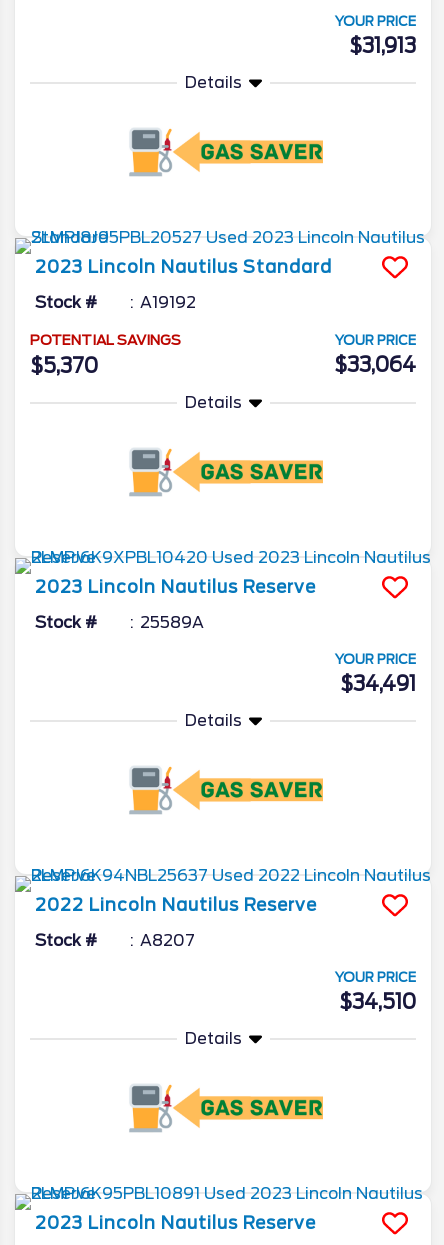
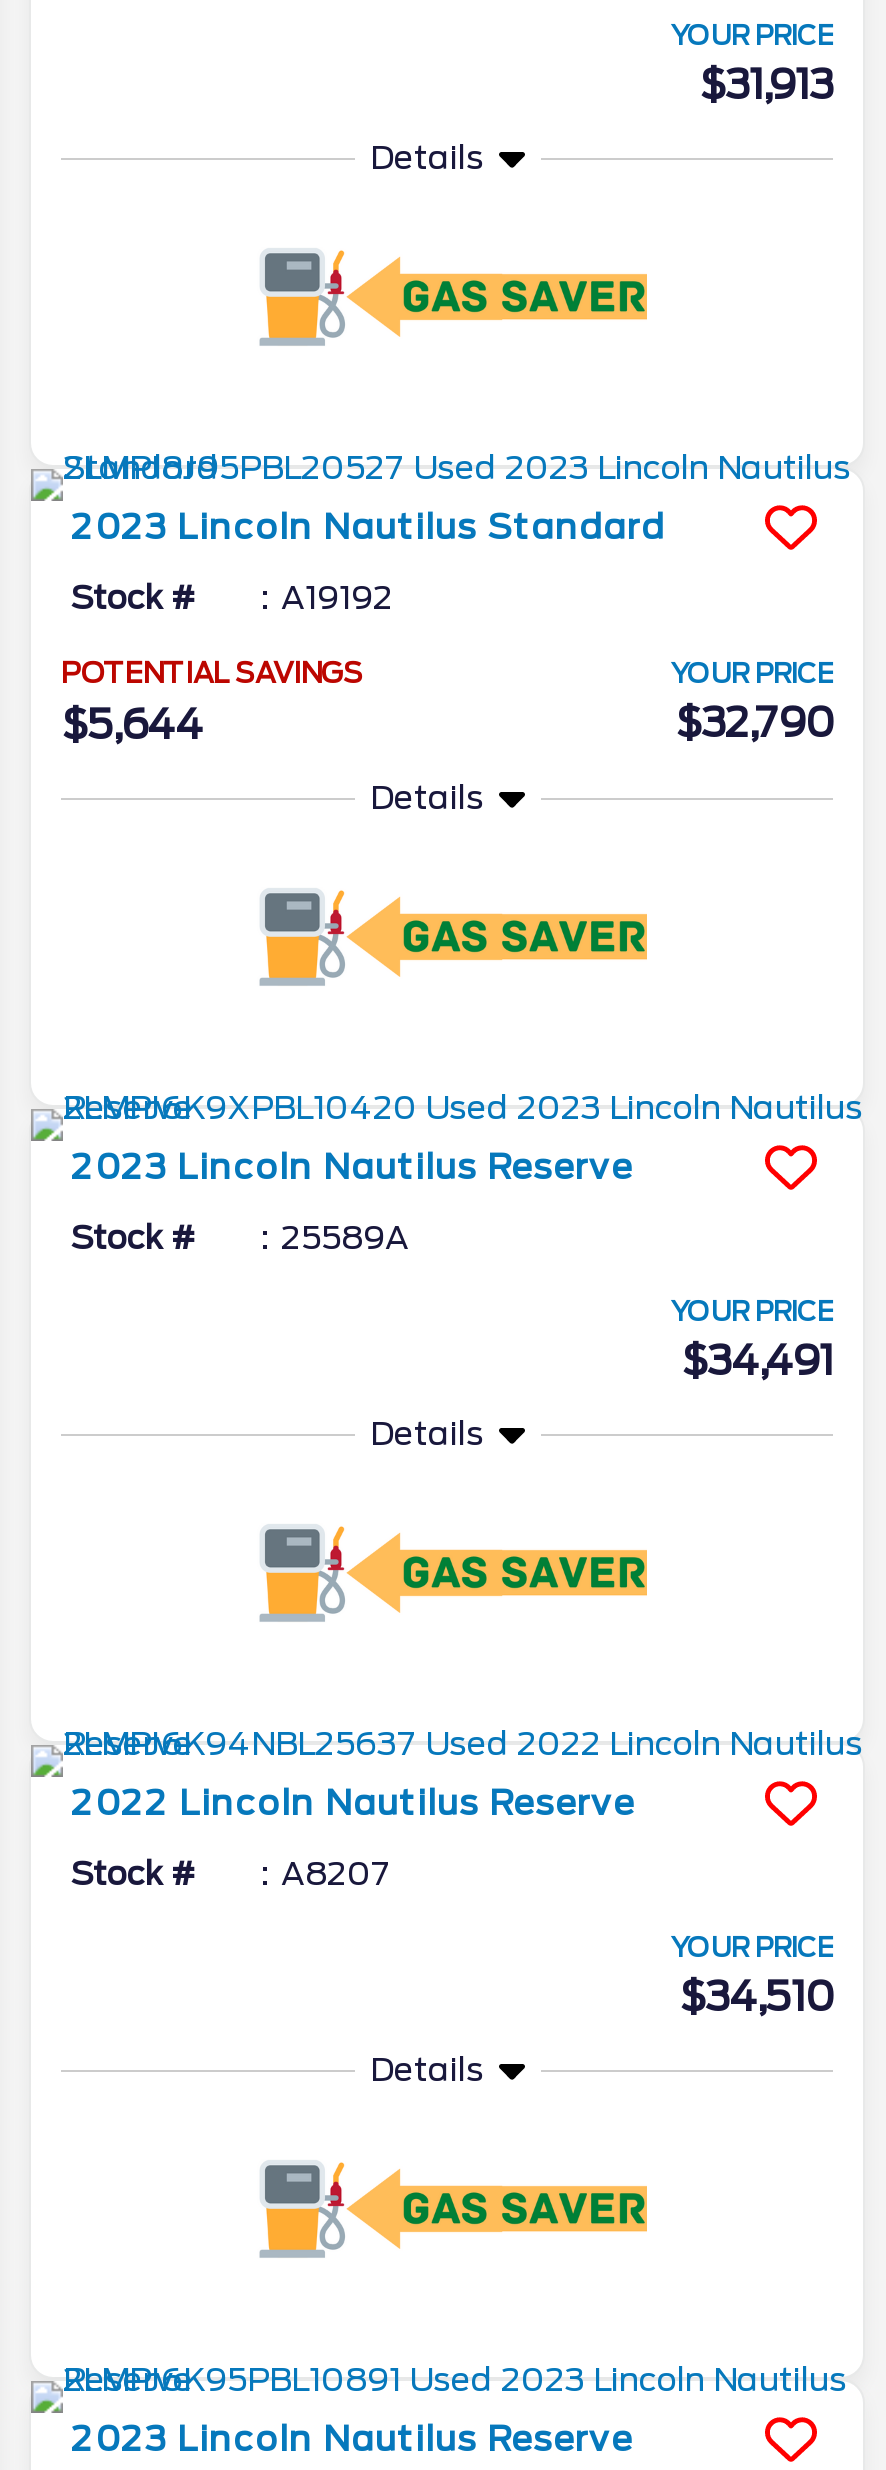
- $5,370
+ $5,644

- $33,064
+ $32,790
